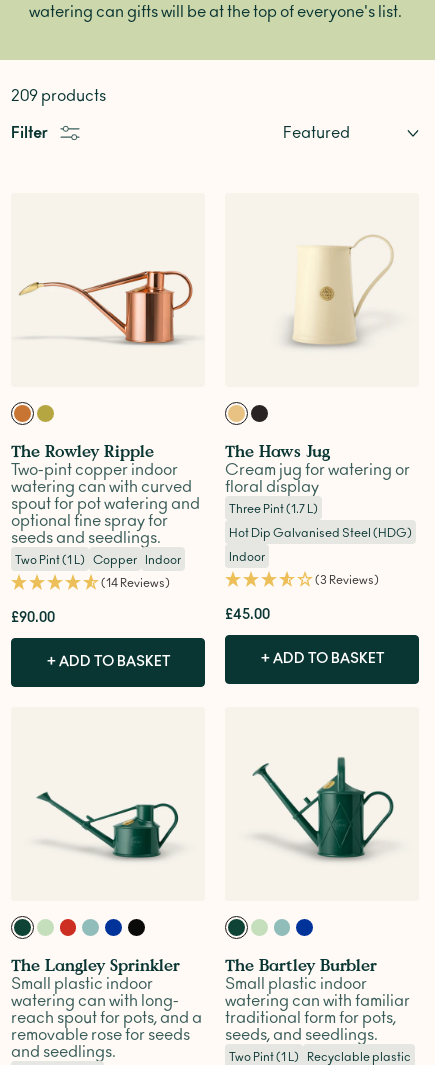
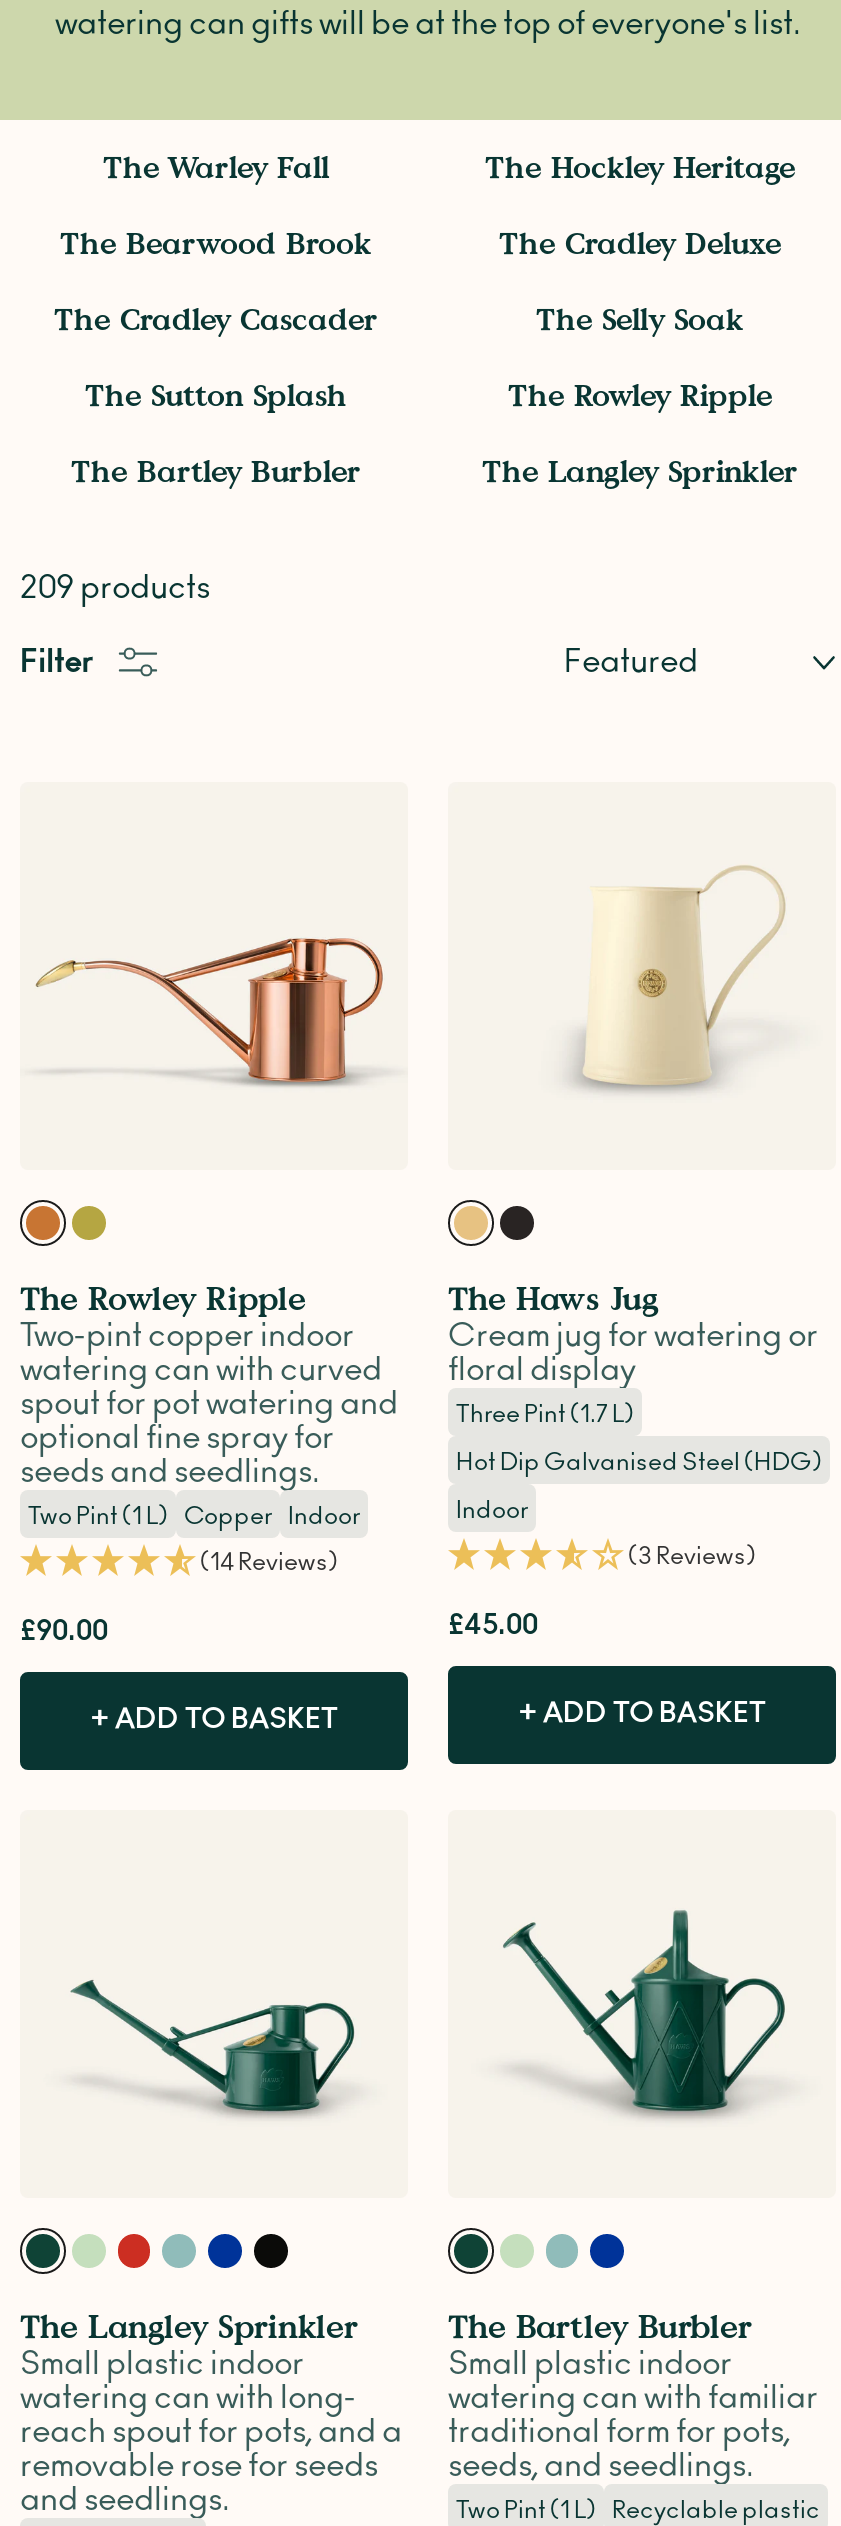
+ The Warley Fall
+ The Hockley Heritage
+ The Bearwood Brook
+ The Cradley Deluxe
+ The Cradley Cascader
+ The Selly Soak
+ The Sutton Splash
+ The Rowley Ripple
+ The Bartley Burbler
+ The Langley Sprinkler
